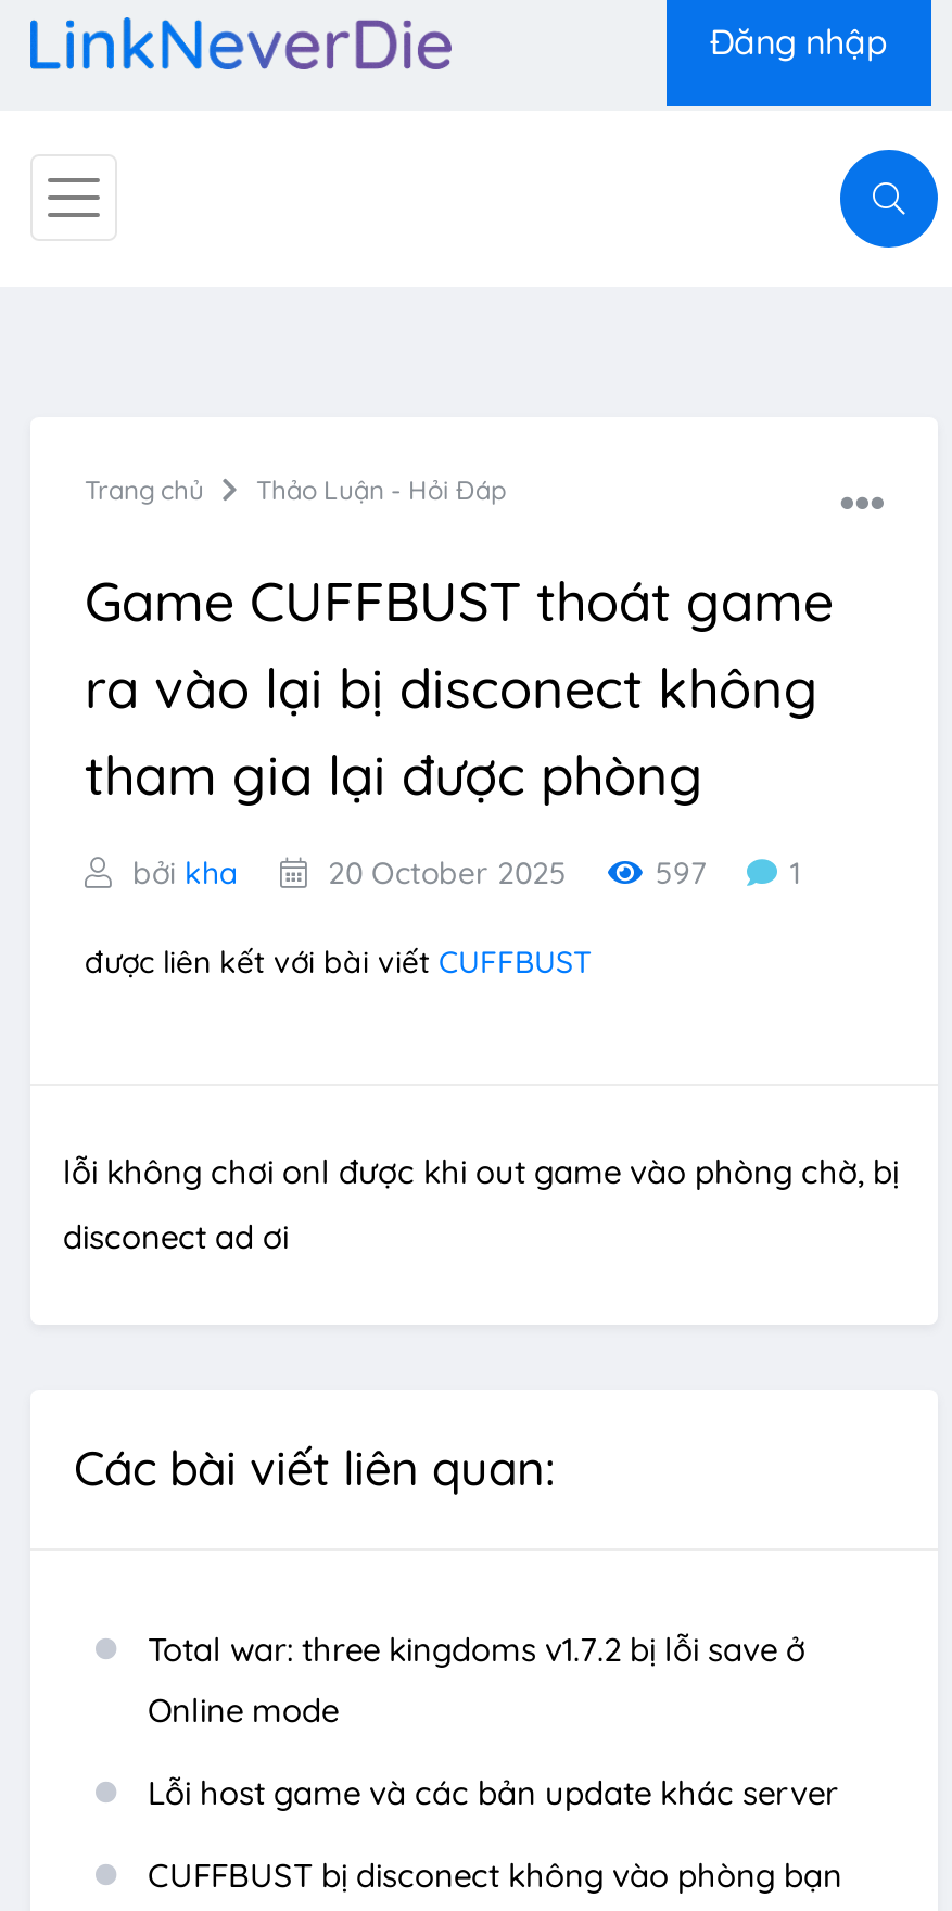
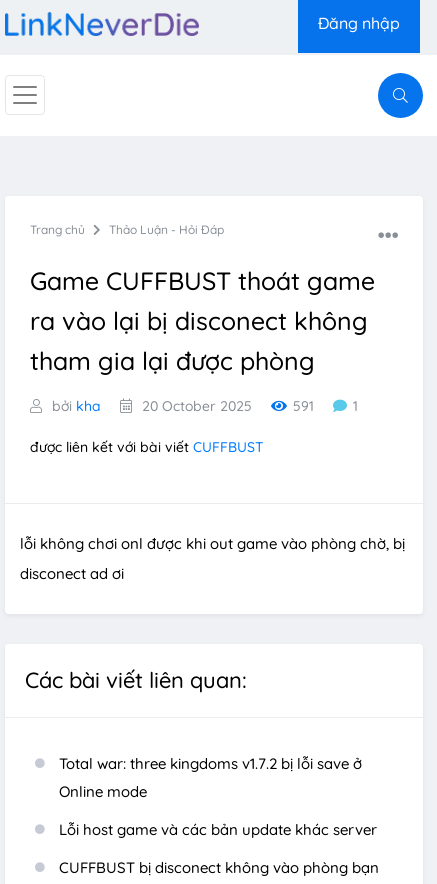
- 597
+ 591
